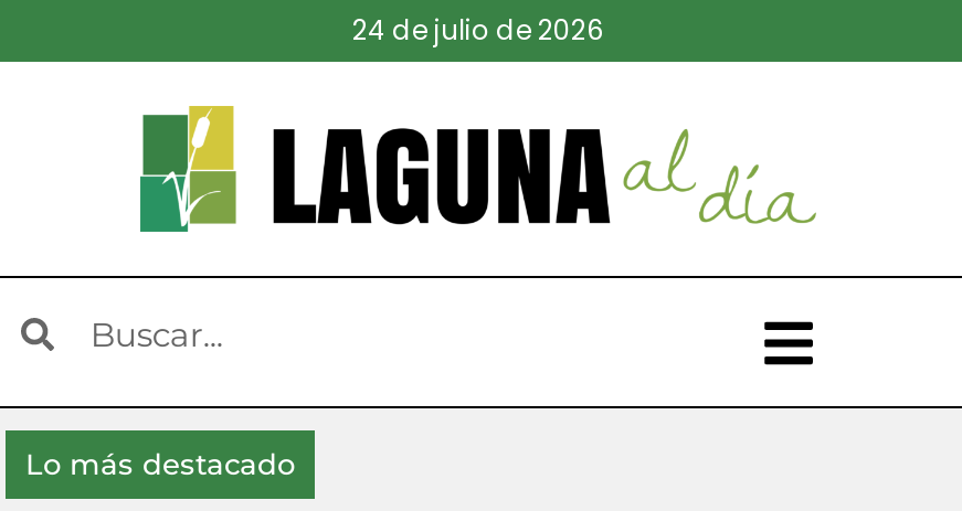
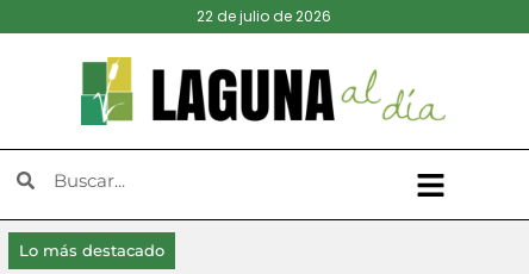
- 24 de julio de 2026
+ 22 de julio de 2026
